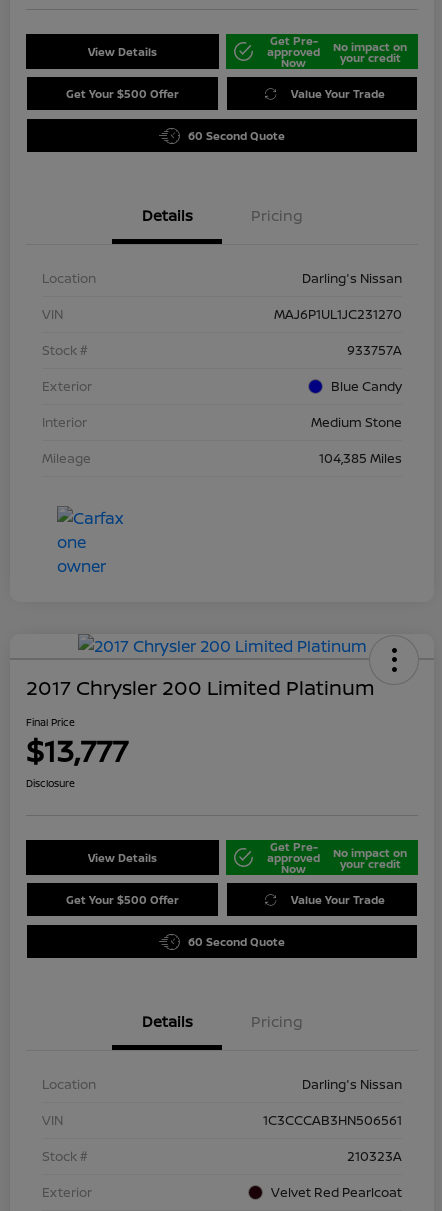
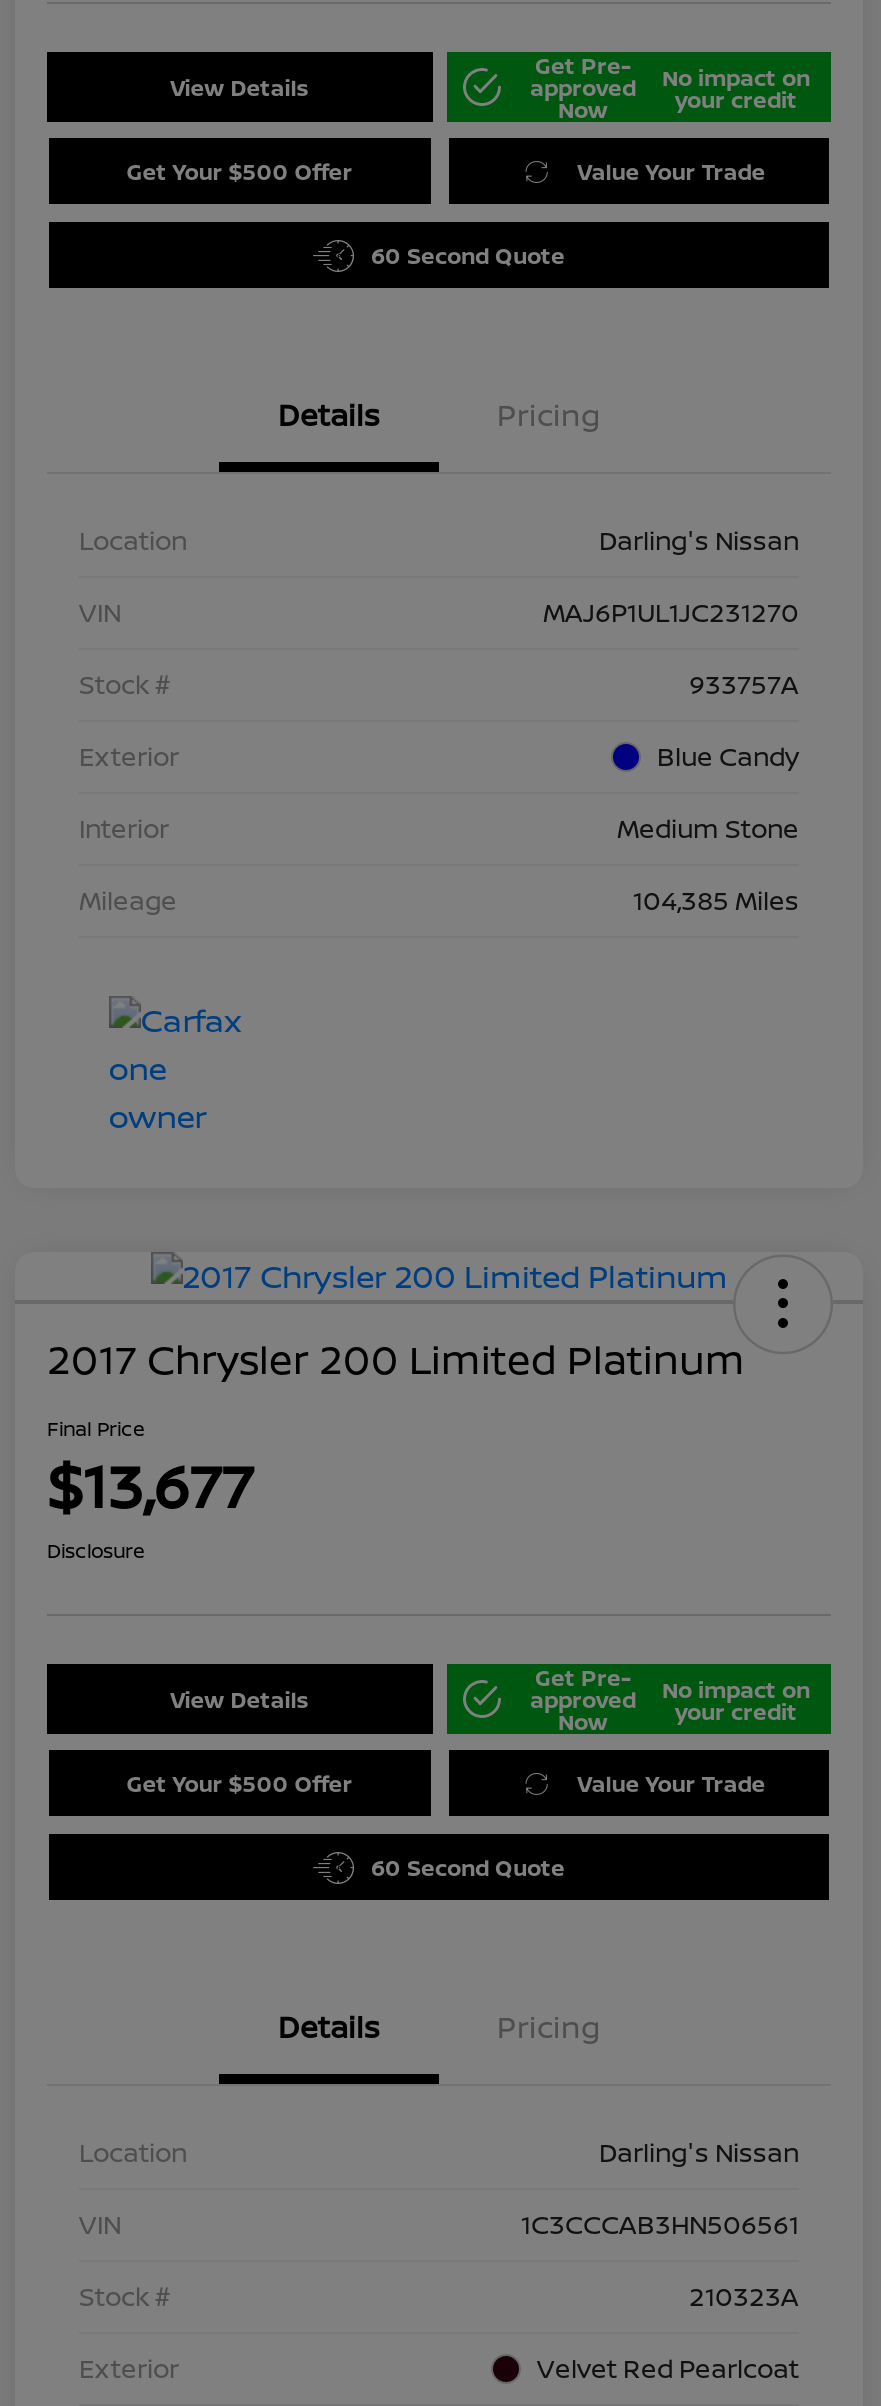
- $13,777
+ $13,677
